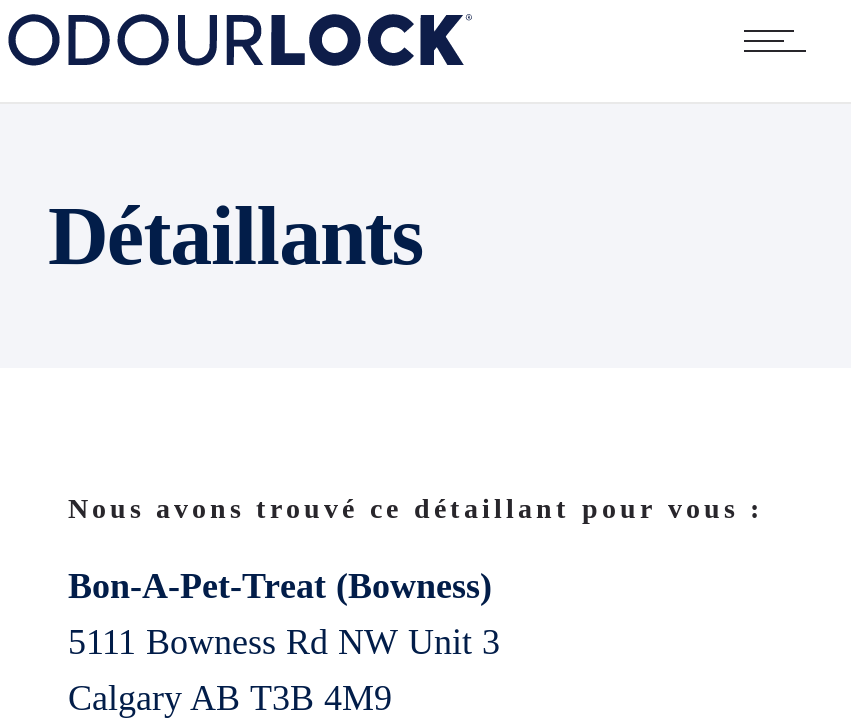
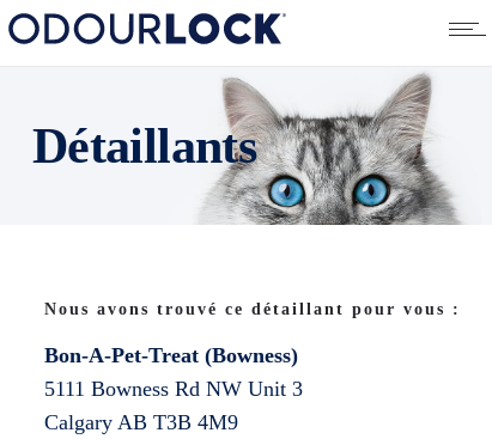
+ [image]
